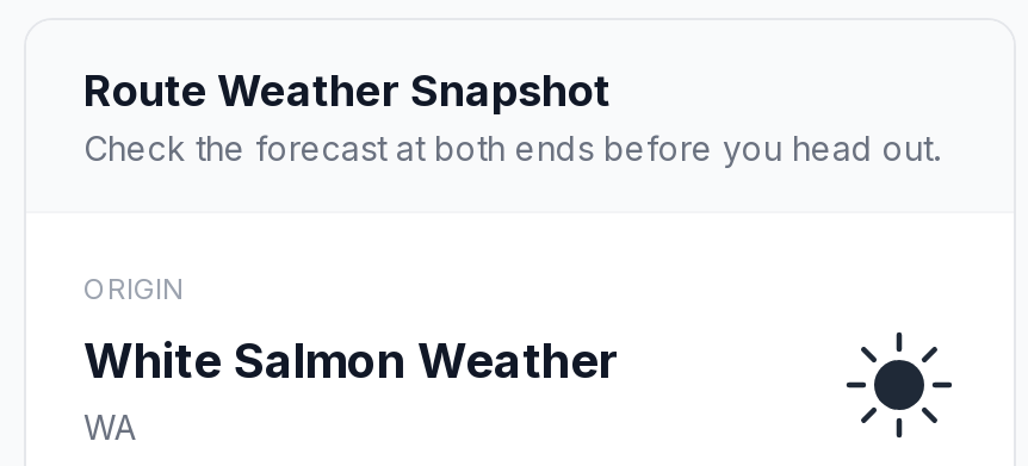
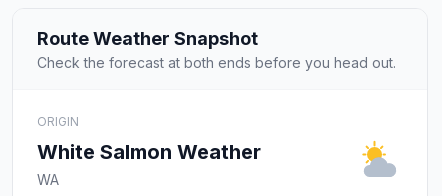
- [image]
+ [image]
